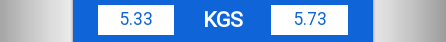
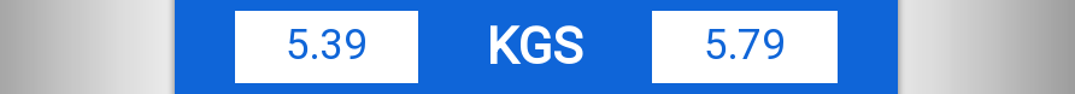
- 5.33
+ 5.39

- 5.73
+ 5.79
